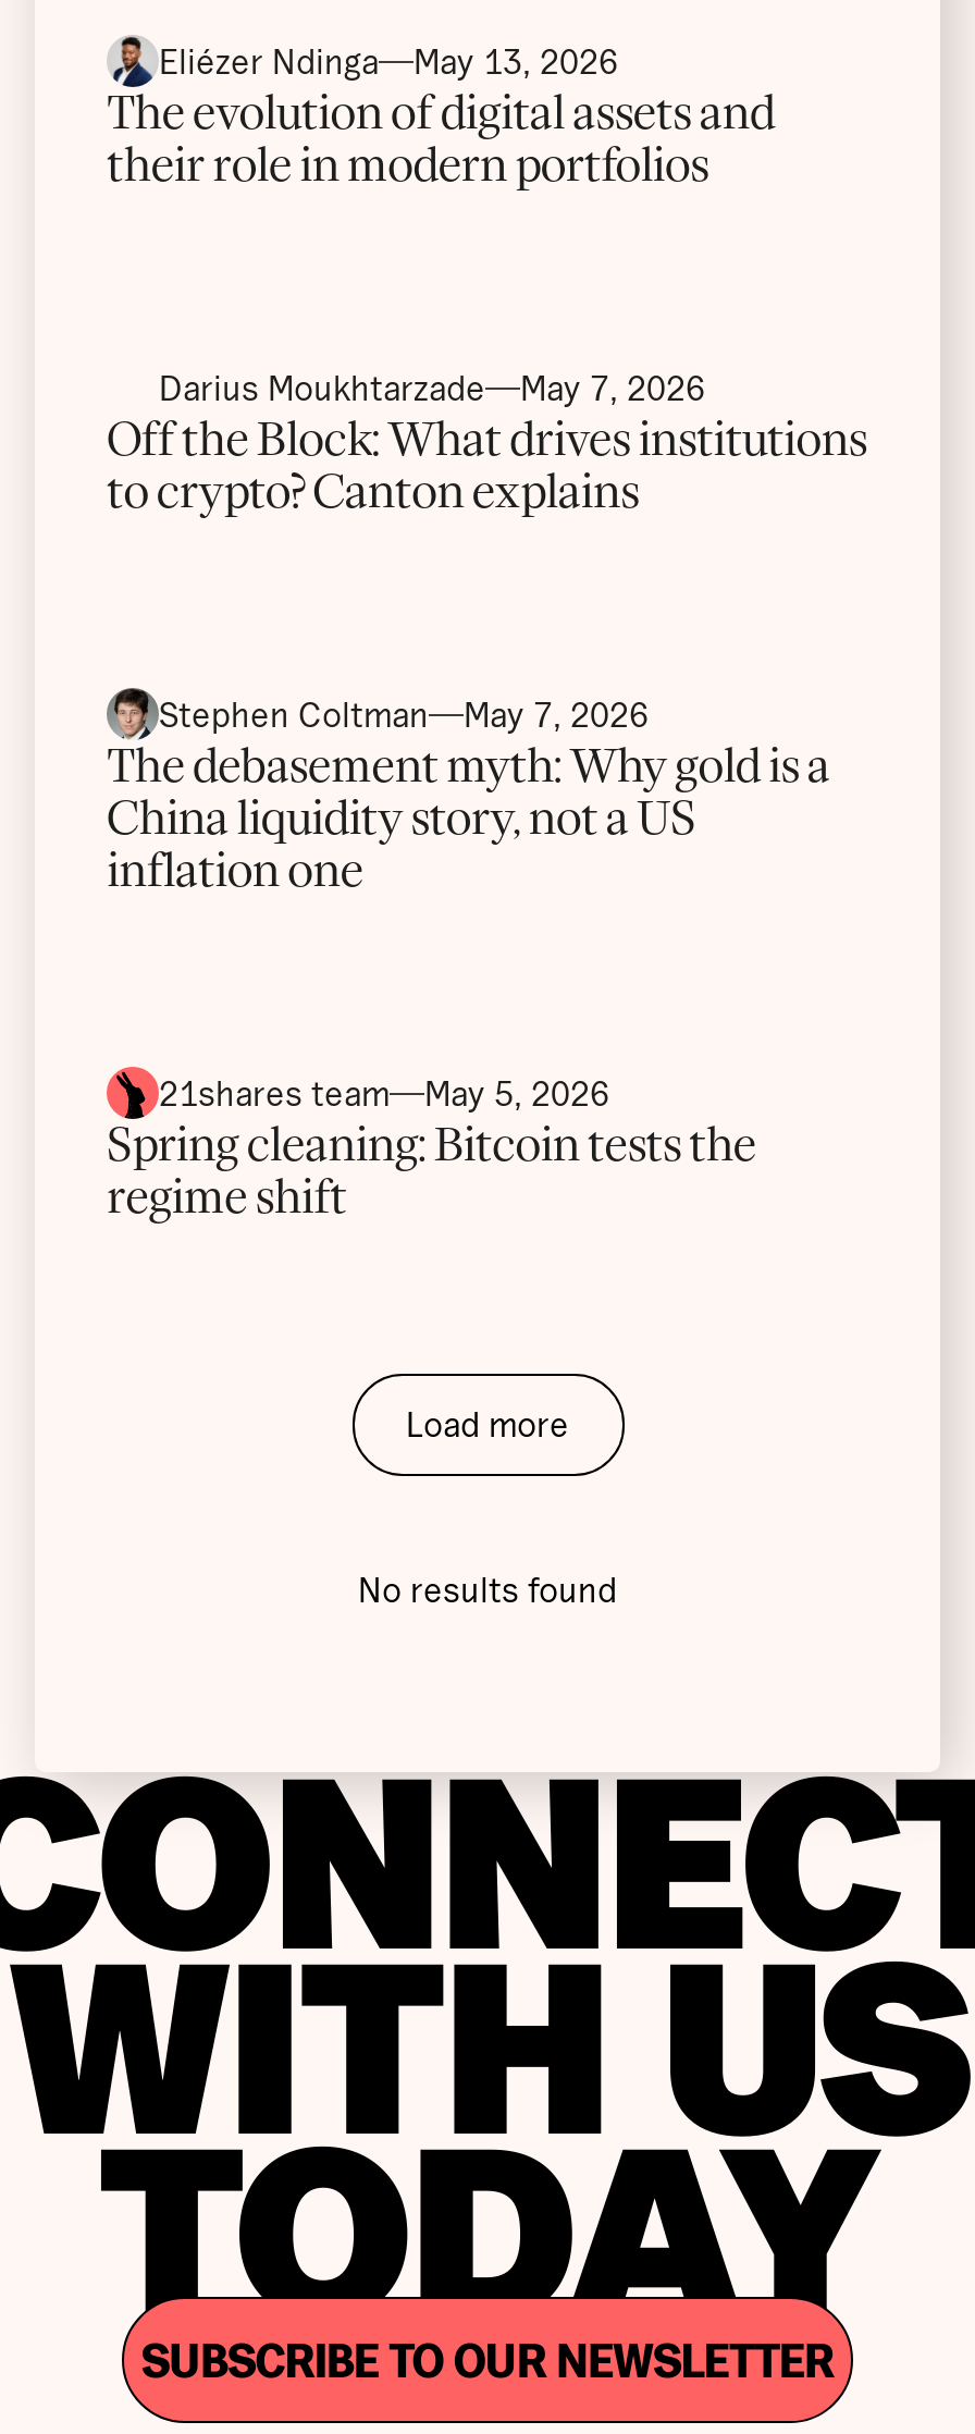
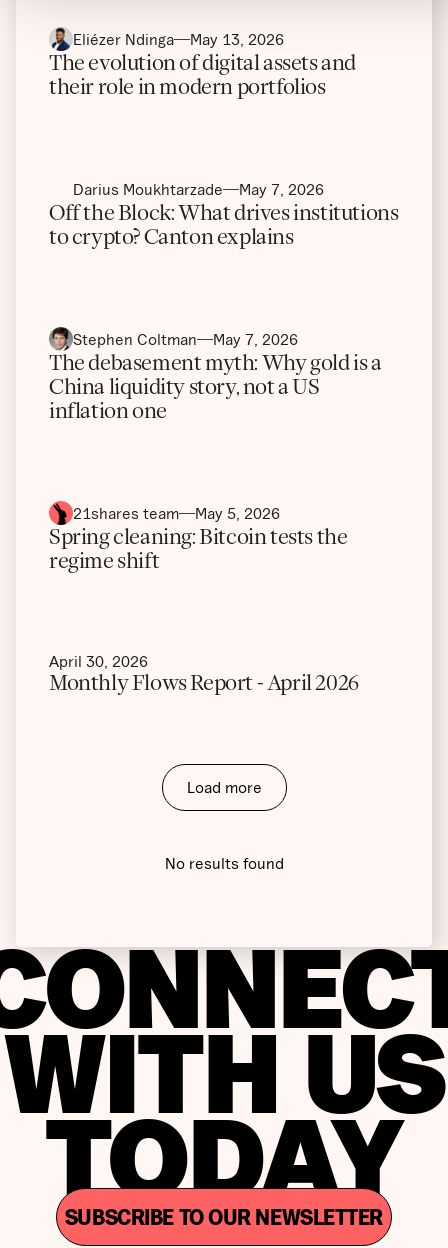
+ April 30, 2026
+ Monthly Flows Report - April 2026
